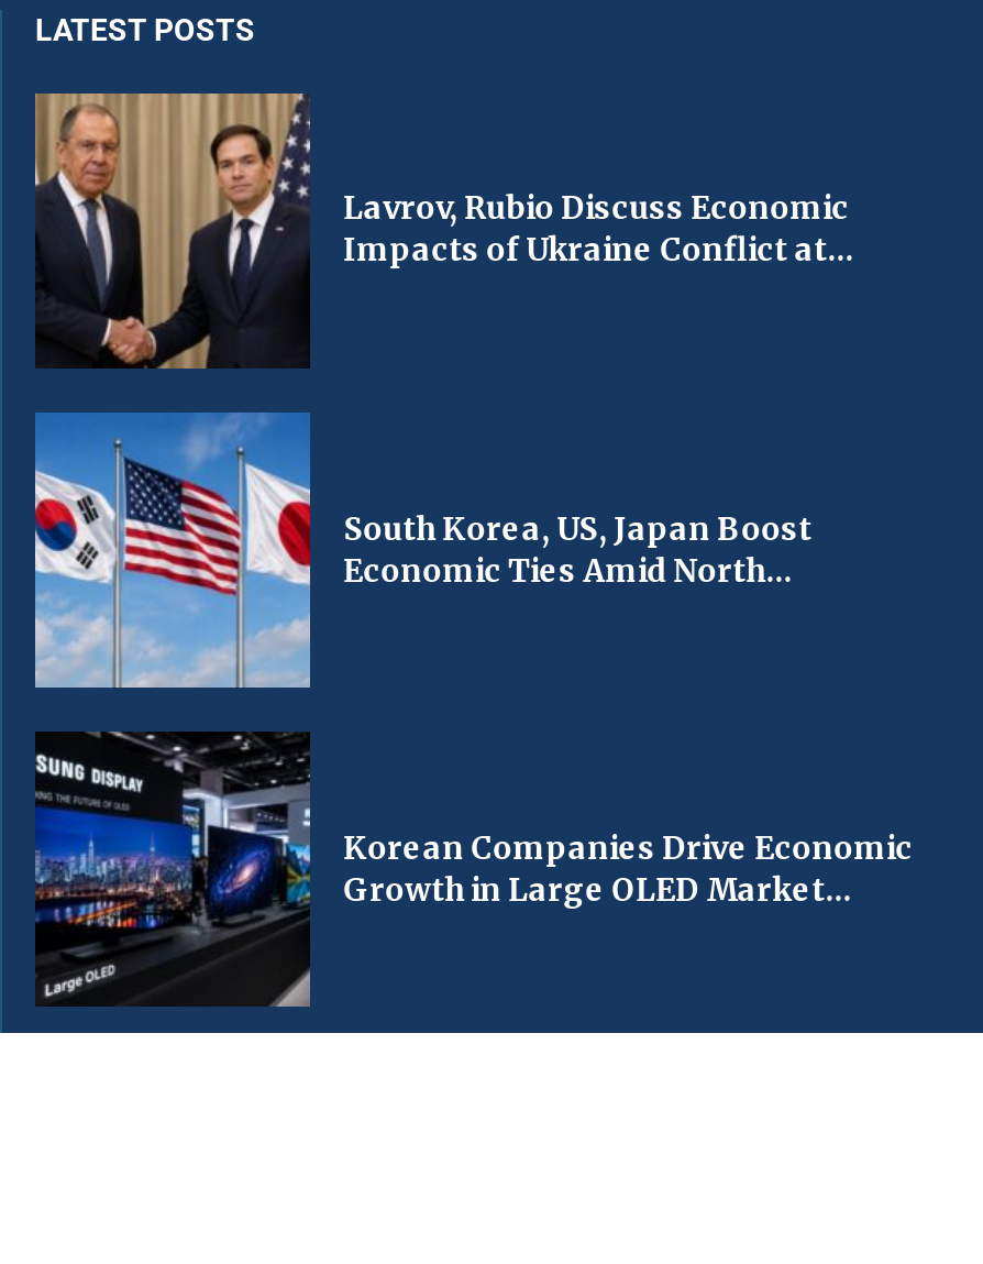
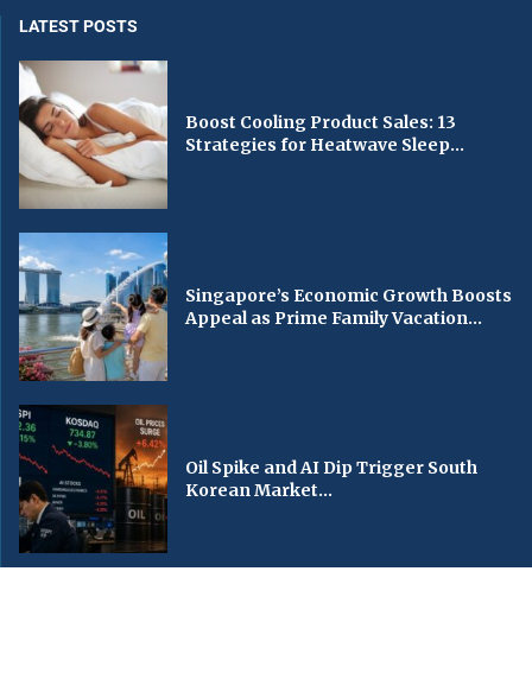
- [image]
- Lavrov, Rubio Discuss Economic
- Impacts of Ukraine Conflict at...
+ [image]
+ Boost Cooling Product Sales: 13
+ Strategies for Heatwave Sleep...

- [image]
- South Korea, US, Japan Boost
- Economic Ties Amid North...
+ [image]
+ Singapore’s Economic Growth Boosts
+ Appeal as Prime Family Vacation...

- [image]
- Korean Companies Drive Economic
- Growth in Large OLED Market...
+ [image]
+ Oil Spike and AI Dip Trigger South
+ Korean Market...
